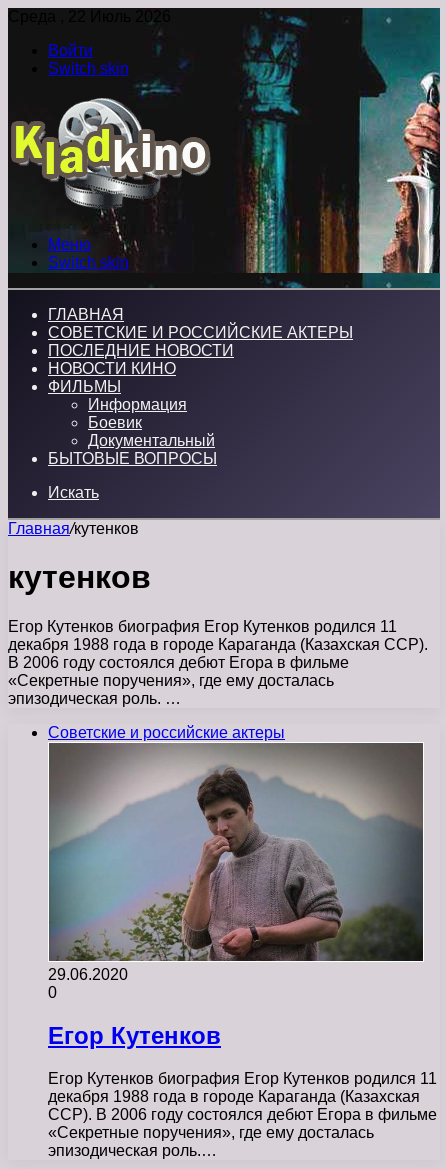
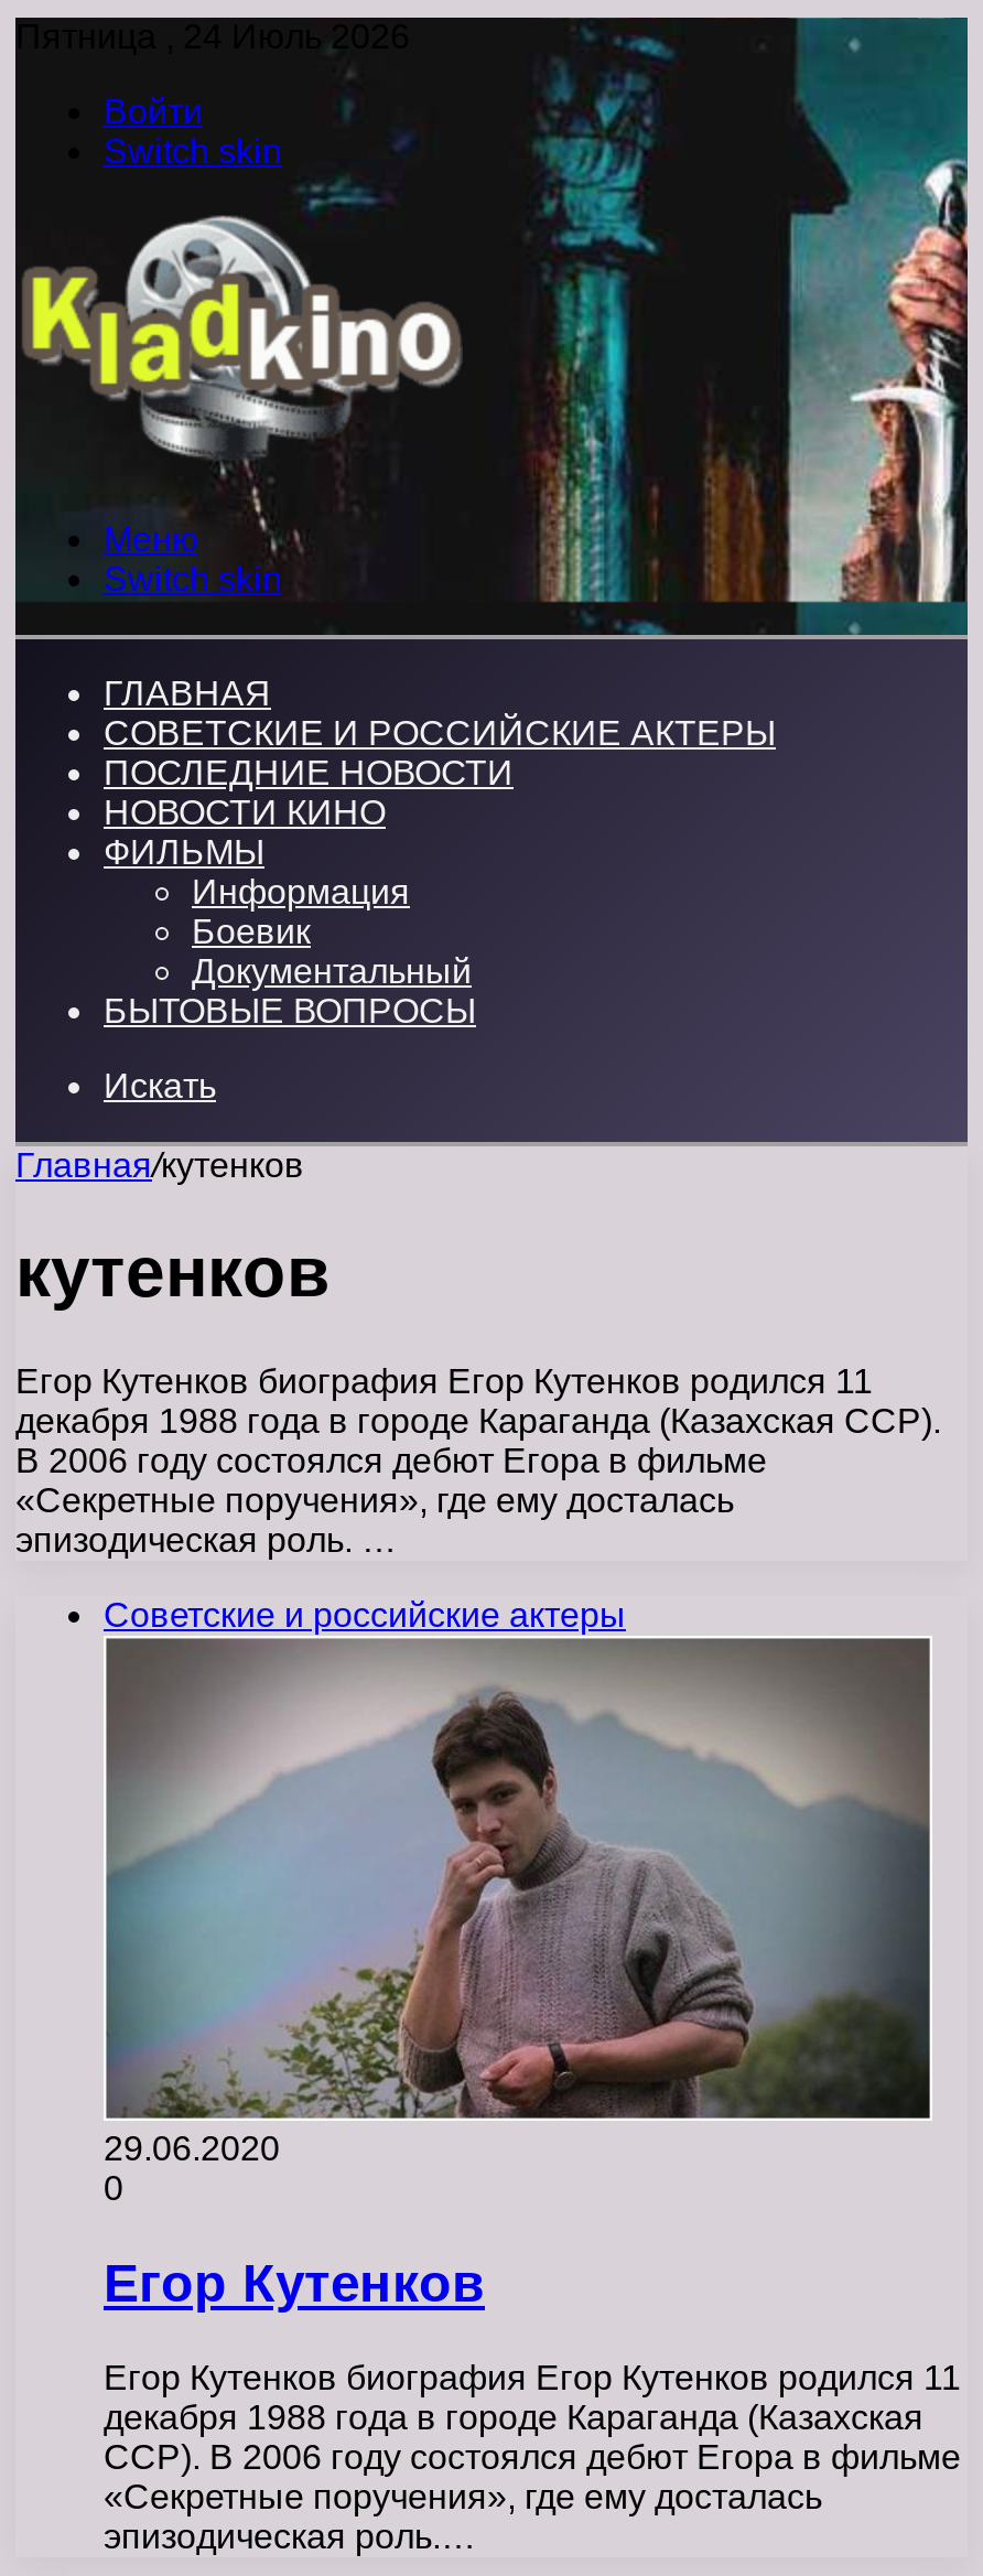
- Среда , 22 Июль 2026
+ Пятница , 24 Июль 2026
